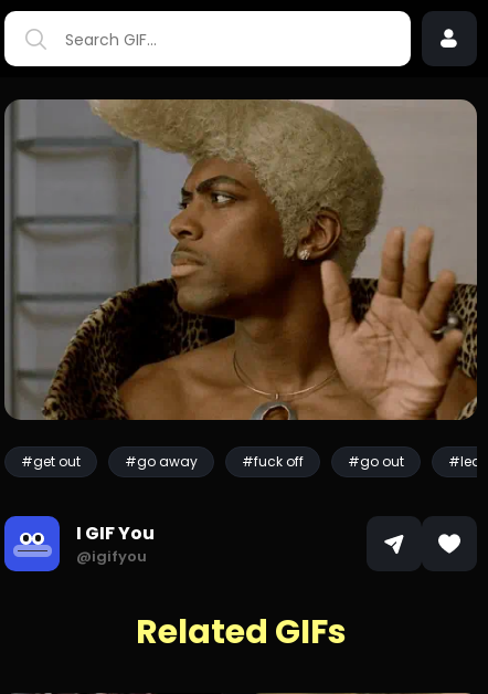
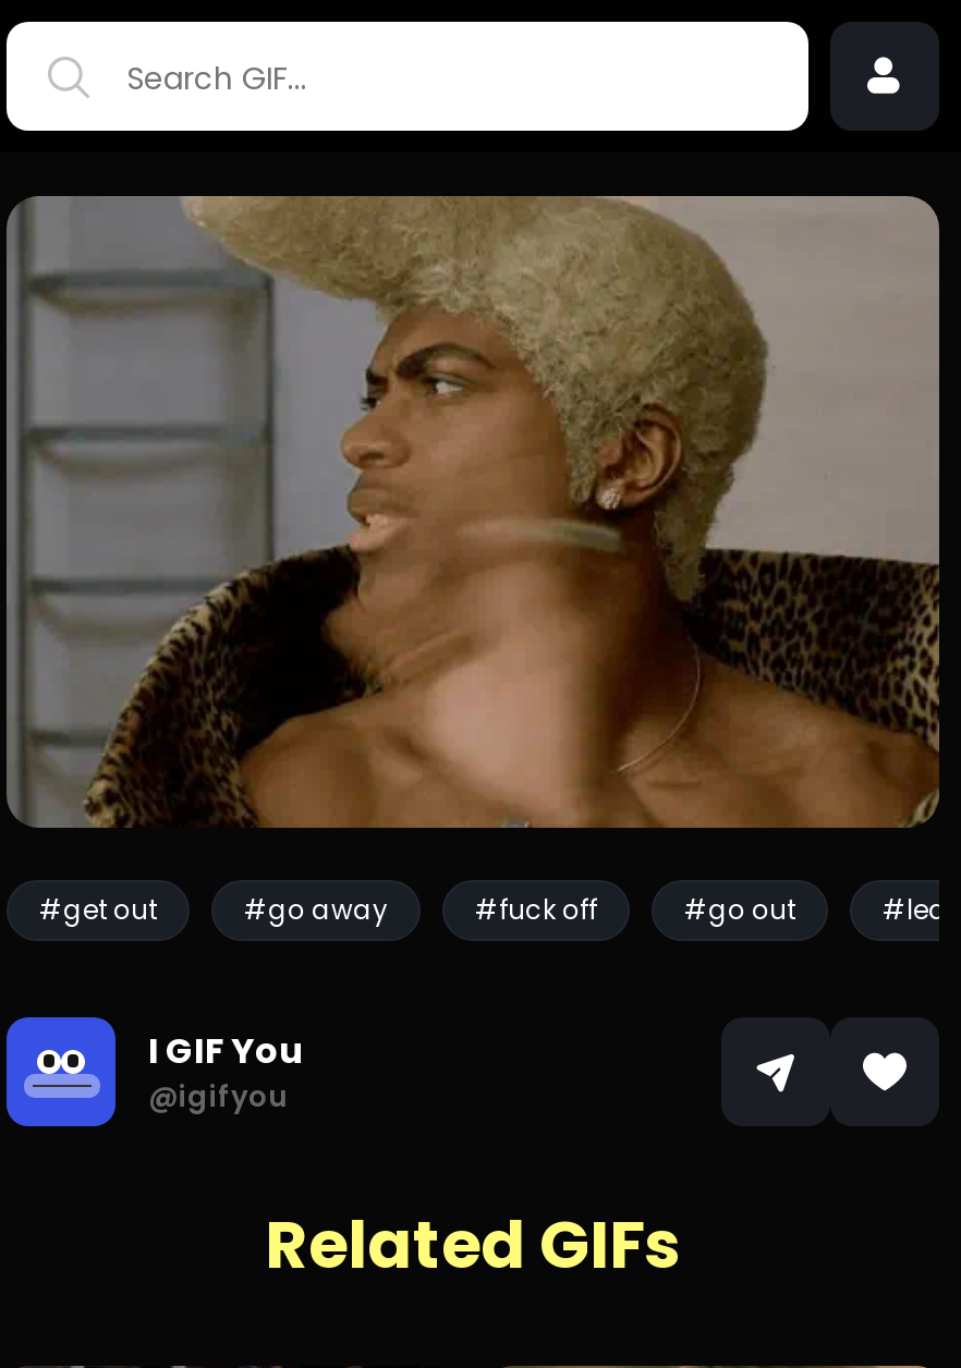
- [image]
+ [image]
